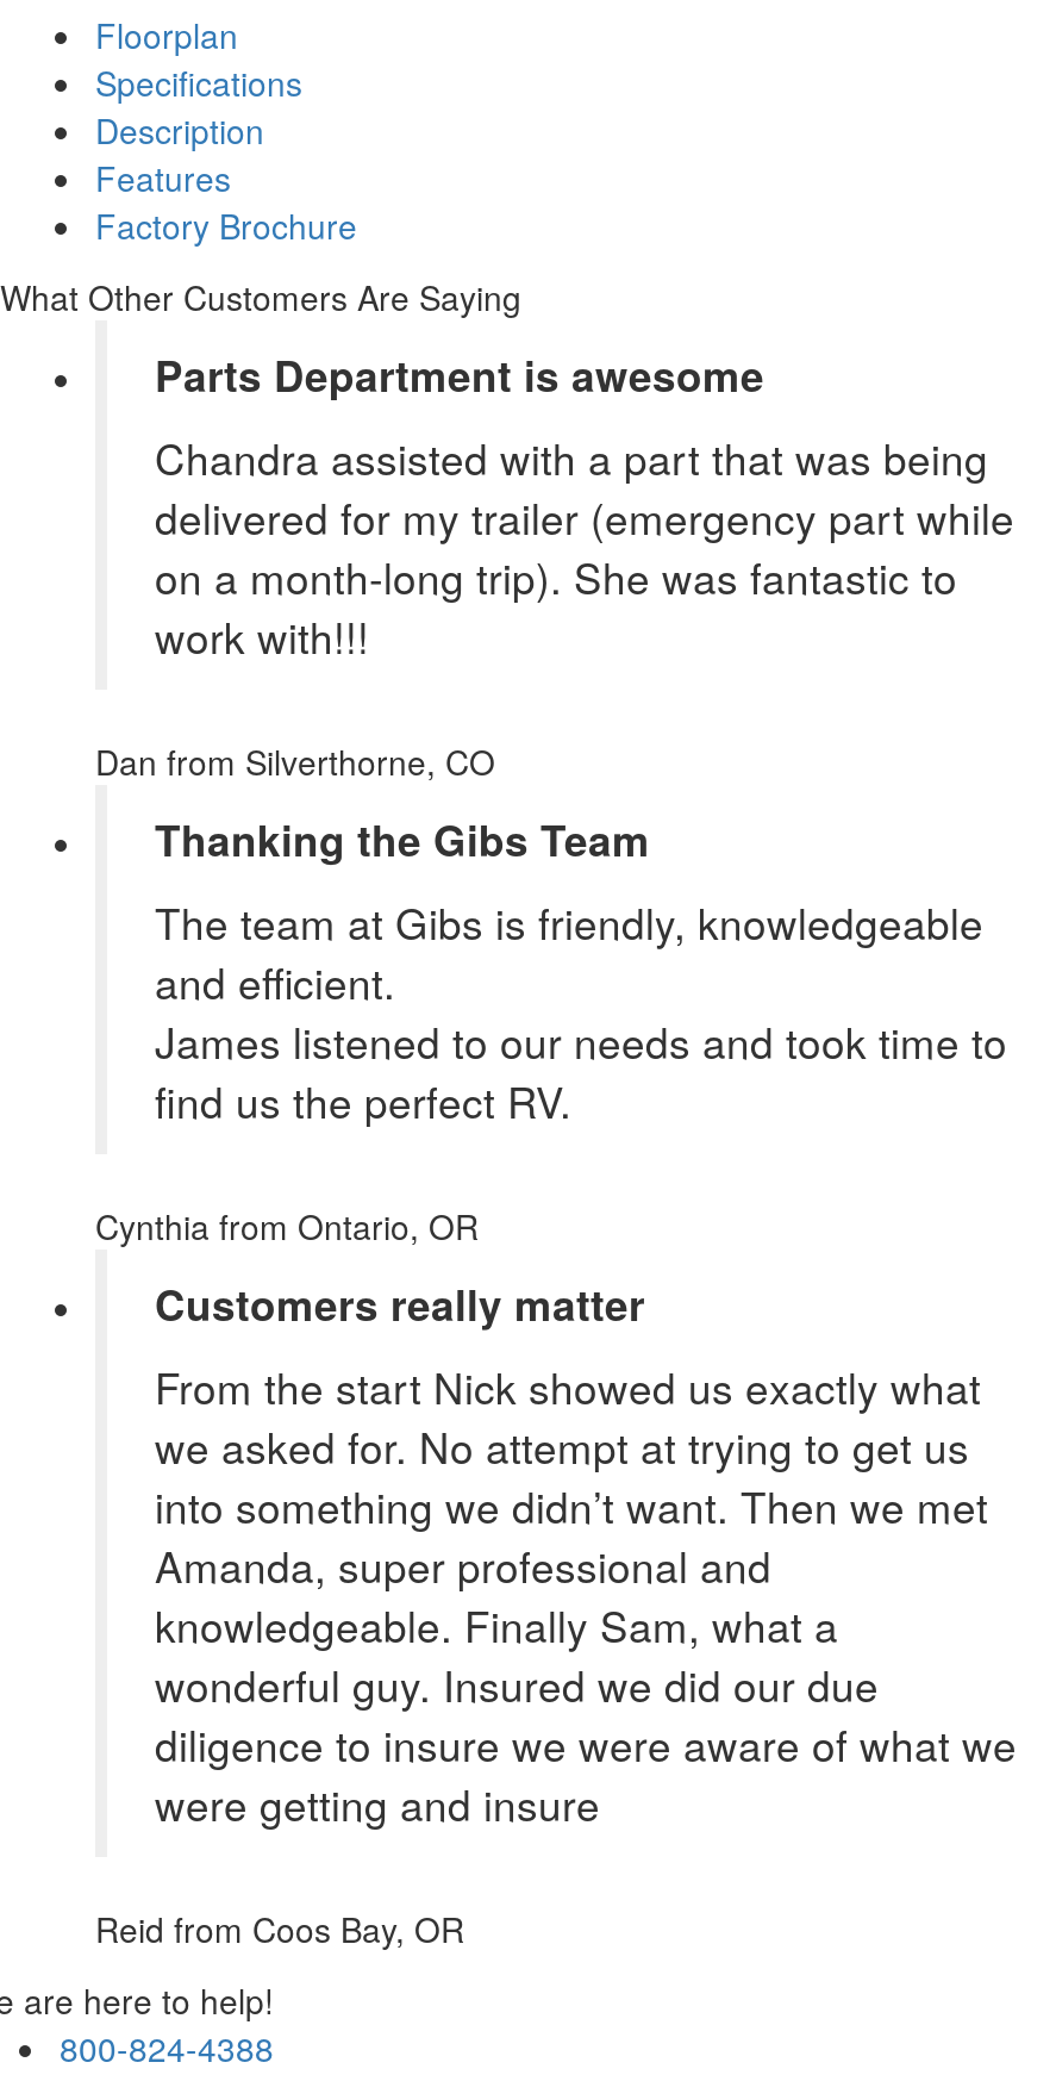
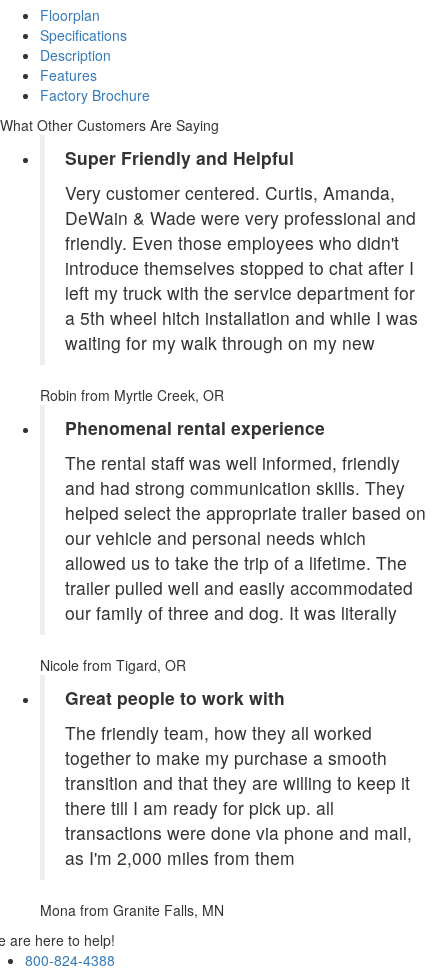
- Parts Department is awesome
- Chandra assisted with a part that was being
- delivered for my trailer (emergency part while
- on a month-long trip). She was fantastic to
- work with!!!
+ Super Friendly and Helpful
+ Very customer centered. Curtis, Amanda,
+ DeWain & Wade were very professional and
+ friendly. Even those employees who didn't
+ introduce themselves stopped to chat after I
+ left my truck with the service department for
+ a 5th wheel hitch installation and while I was
+ waiting for my walk through on my new

- Dan from Silverthorne, CO
- Thanking the Gibs Team
- The team at Gibs is friendly, knowledgeable
- and efficient.
- James listened to our needs and took time to
- find us the perfect RV.
+ Robin from Myrtle Creek, OR
+ Phenomenal rental experience
+ The rental staff was well informed, friendly
+ and had strong communication skills. They
+ helped select the appropriate trailer based on
+ our vehicle and personal needs which
+ allowed us to take the trip of a lifetime. The
+ trailer pulled well and easily accommodated
+ our family of three and dog. It was literally

- Cynthia from Ontario, OR
- Customers really matter
- From the start Nick showed us exactly what
- we asked for. No attempt at trying to get us
- into something we didn’t want. Then we met
- Amanda, super professional and
- knowledgeable. Finally Sam, what a
- wonderful guy. Insured we did our due
- diligence to insure we were aware of what we
- were getting and insure
+ Nicole from Tigard, OR
+ Great people to work with
+ The friendly team, how they all worked
+ together to make my purchase a smooth
+ transition and that they are willing to keep it
+ there till I am ready for pick up. all
+ transactions were done via phone and mail,
+ as I'm 2,000 miles from them

- Reid from Coos Bay, OR
+ Mona from Granite Falls, MN
